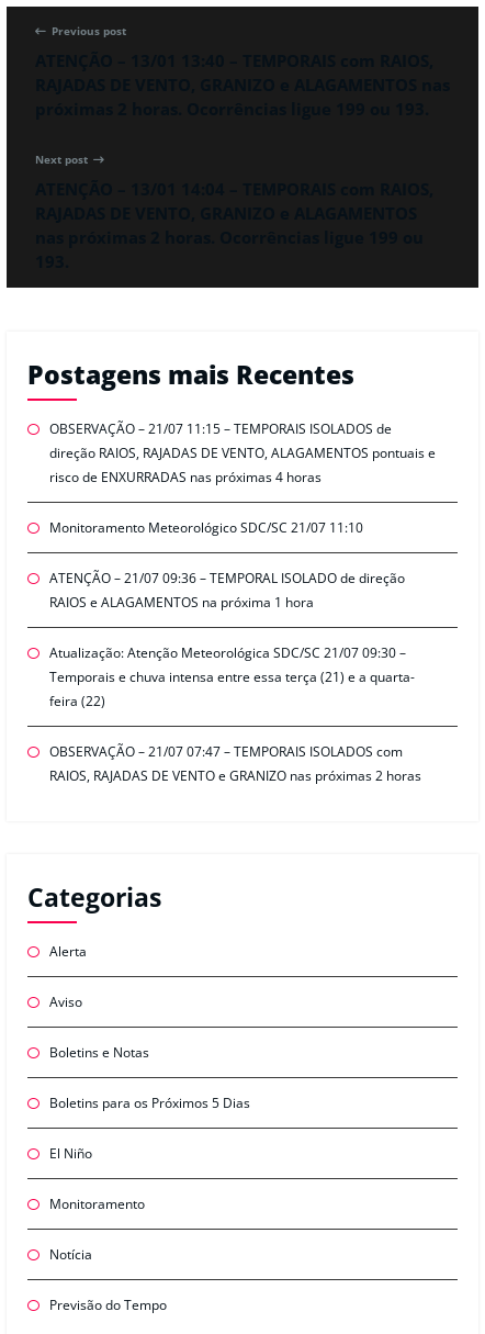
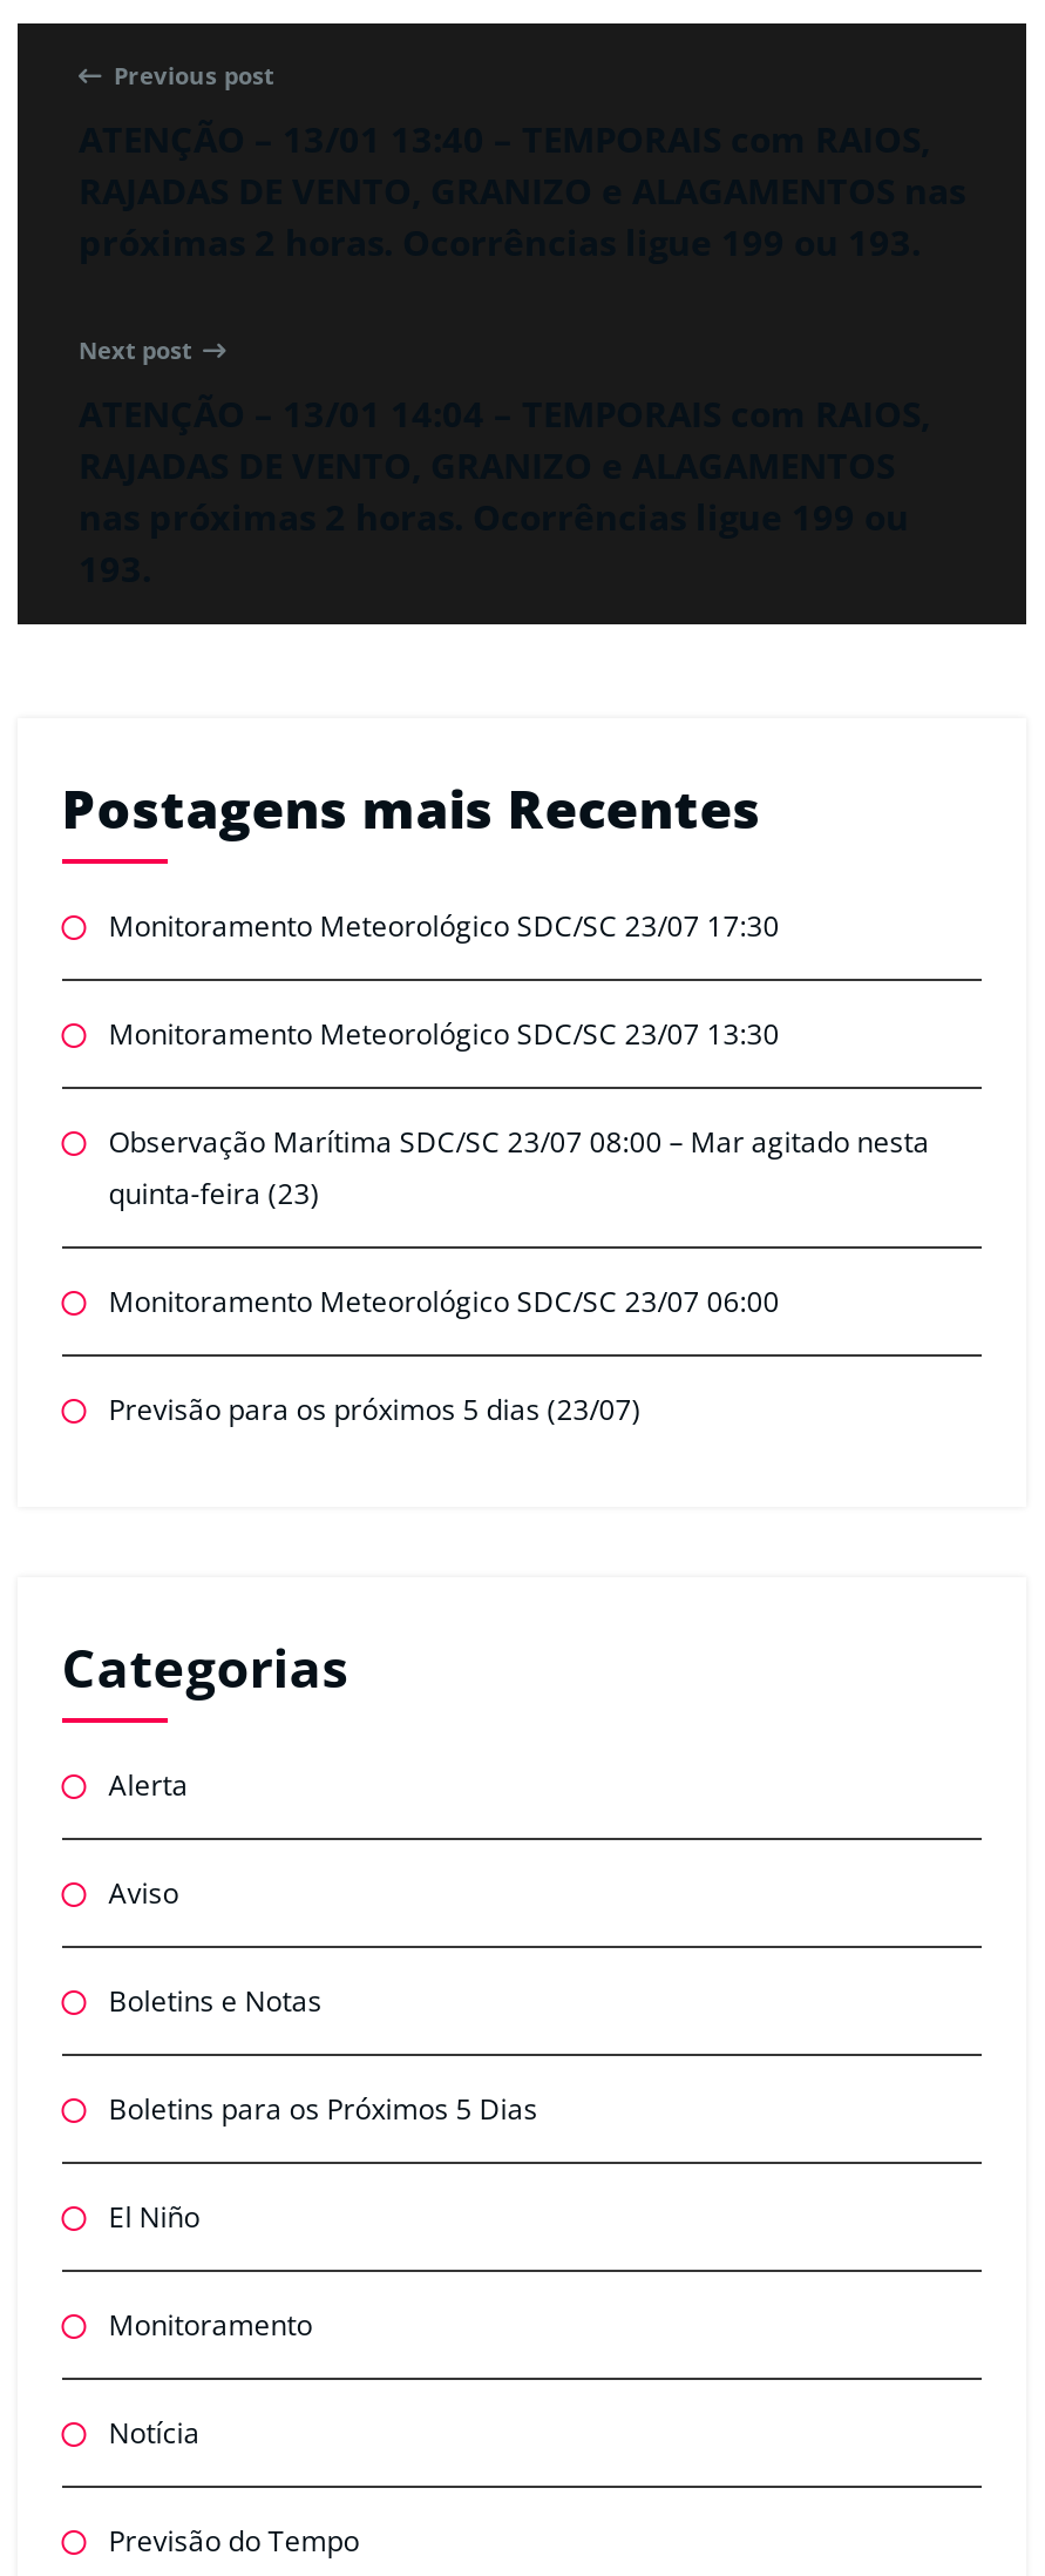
- OBSERVAÇÃO – 21/07 11:15 – TEMPORAIS ISOLADOS de
- direção RAIOS, RAJADAS DE VENTO, ALAGAMENTOS pontuais e
- risco de ENXURRADAS nas próximas 4 horas
+ Monitoramento Meteorológico SDC/SC 23/07 17:30

- Monitoramento Meteorológico SDC/SC 21/07 11:10
+ Monitoramento Meteorológico SDC/SC 23/07 13:30

- ATENÇÃO – 21/07 09:36 – TEMPORAL ISOLADO de direção
- RAIOS e ALAGAMENTOS na próxima 1 hora
+ Observação Marítima SDC/SC 23/07 08:00 – Mar agitado nesta
+ quinta-feira (23)

- Atualização: Atenção Meteorológica SDC/SC 21/07 09:30 –
- Temporais e chuva intensa entre essa terça (21) e a quarta-
- feira (22)
+ Monitoramento Meteorológico SDC/SC 23/07 06:00

- OBSERVAÇÃO – 21/07 07:47 – TEMPORAIS ISOLADOS com
- RAIOS, RAJADAS DE VENTO e GRANIZO nas próximas 2 horas
+ Previsão para os próximos 5 dias (23/07)
